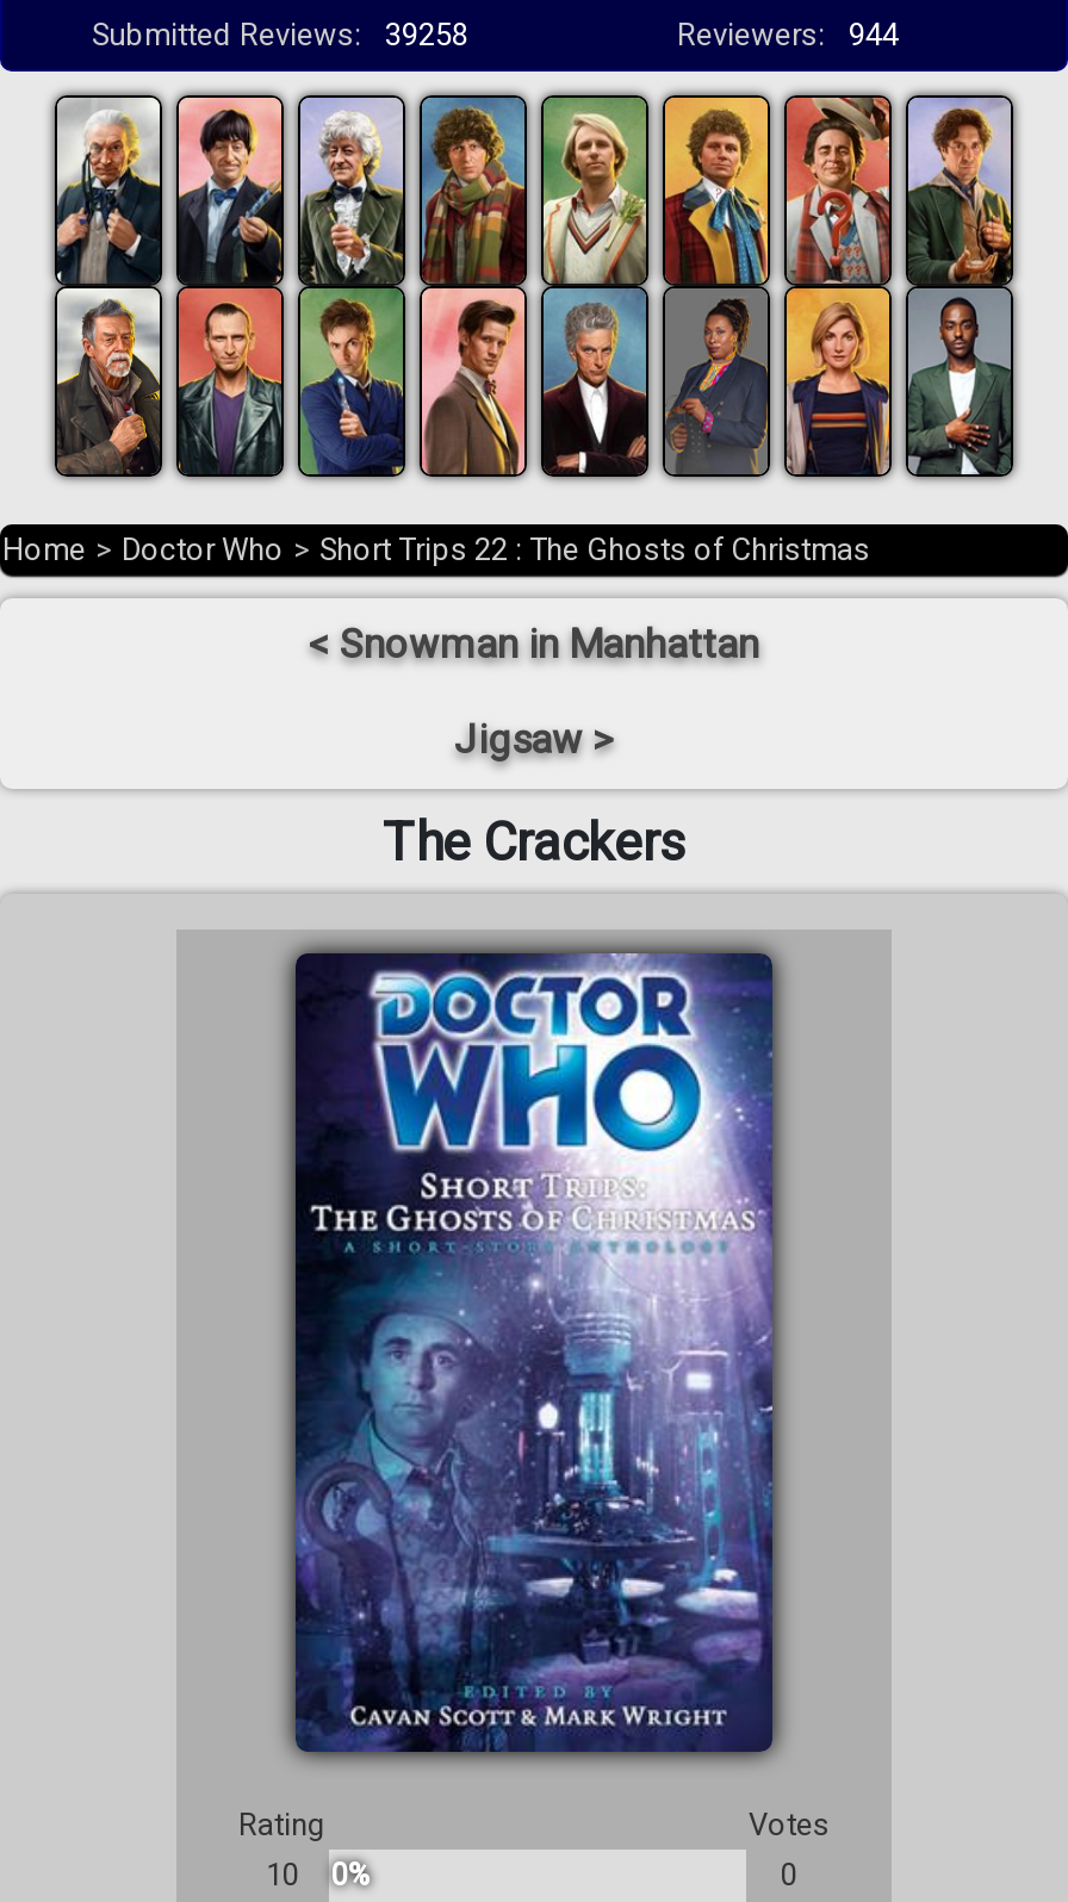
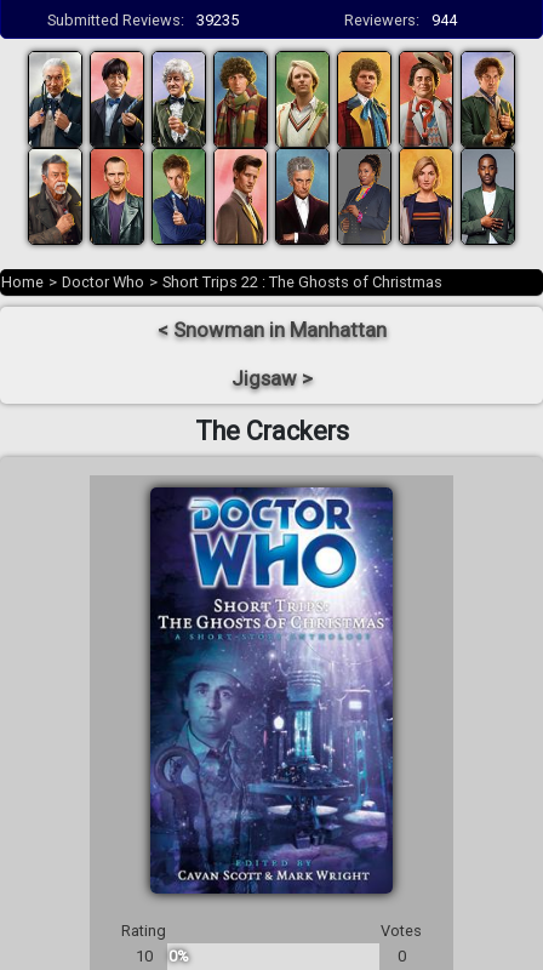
- Submitted Reviews: 39258
+ Submitted Reviews: 39235
